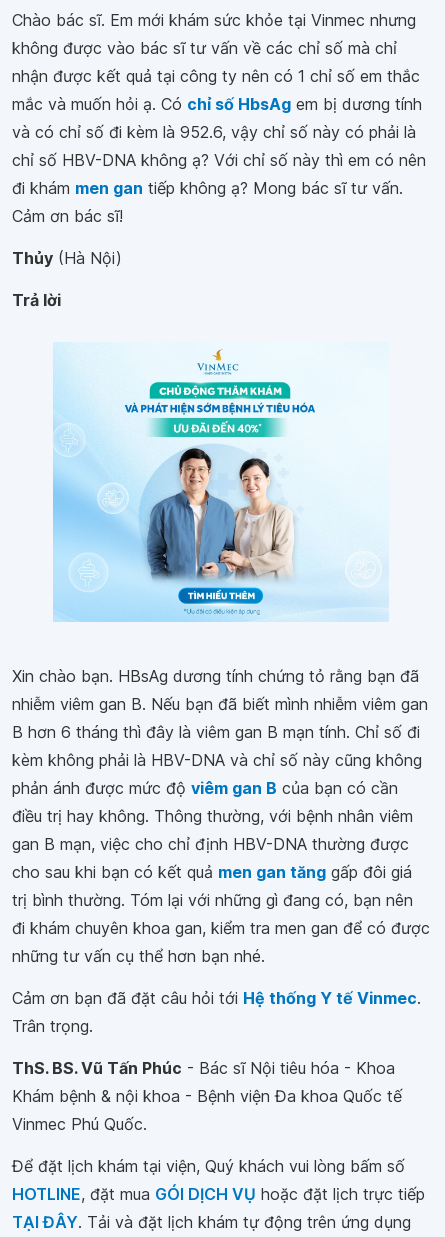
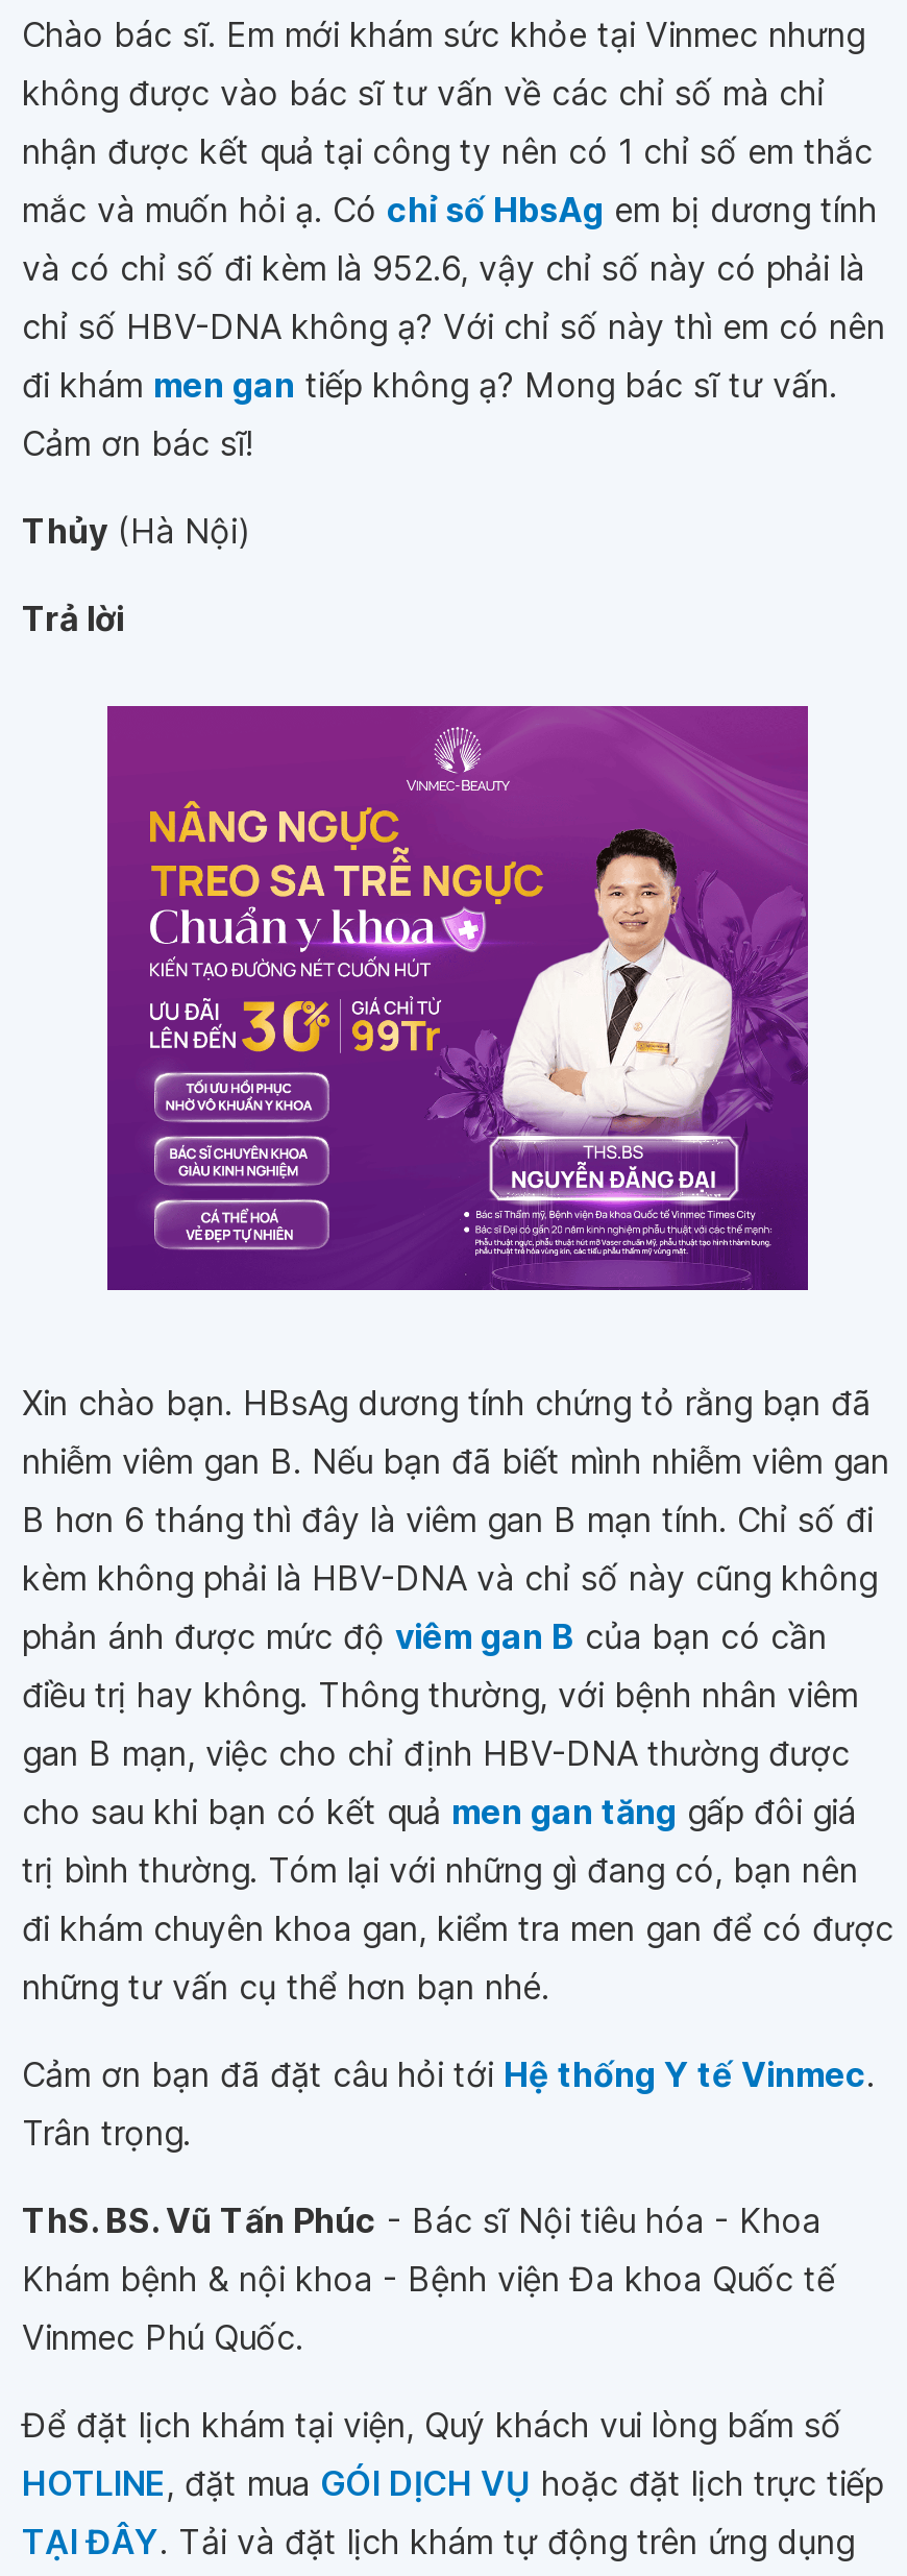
- [image]
+ [image]
